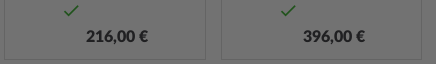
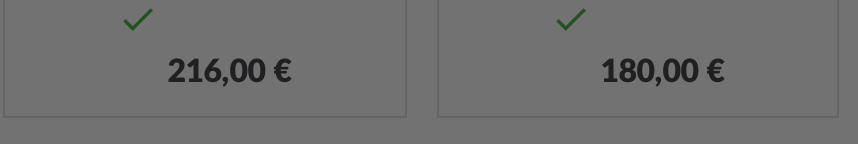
- 396,00 €
+ 180,00 €
